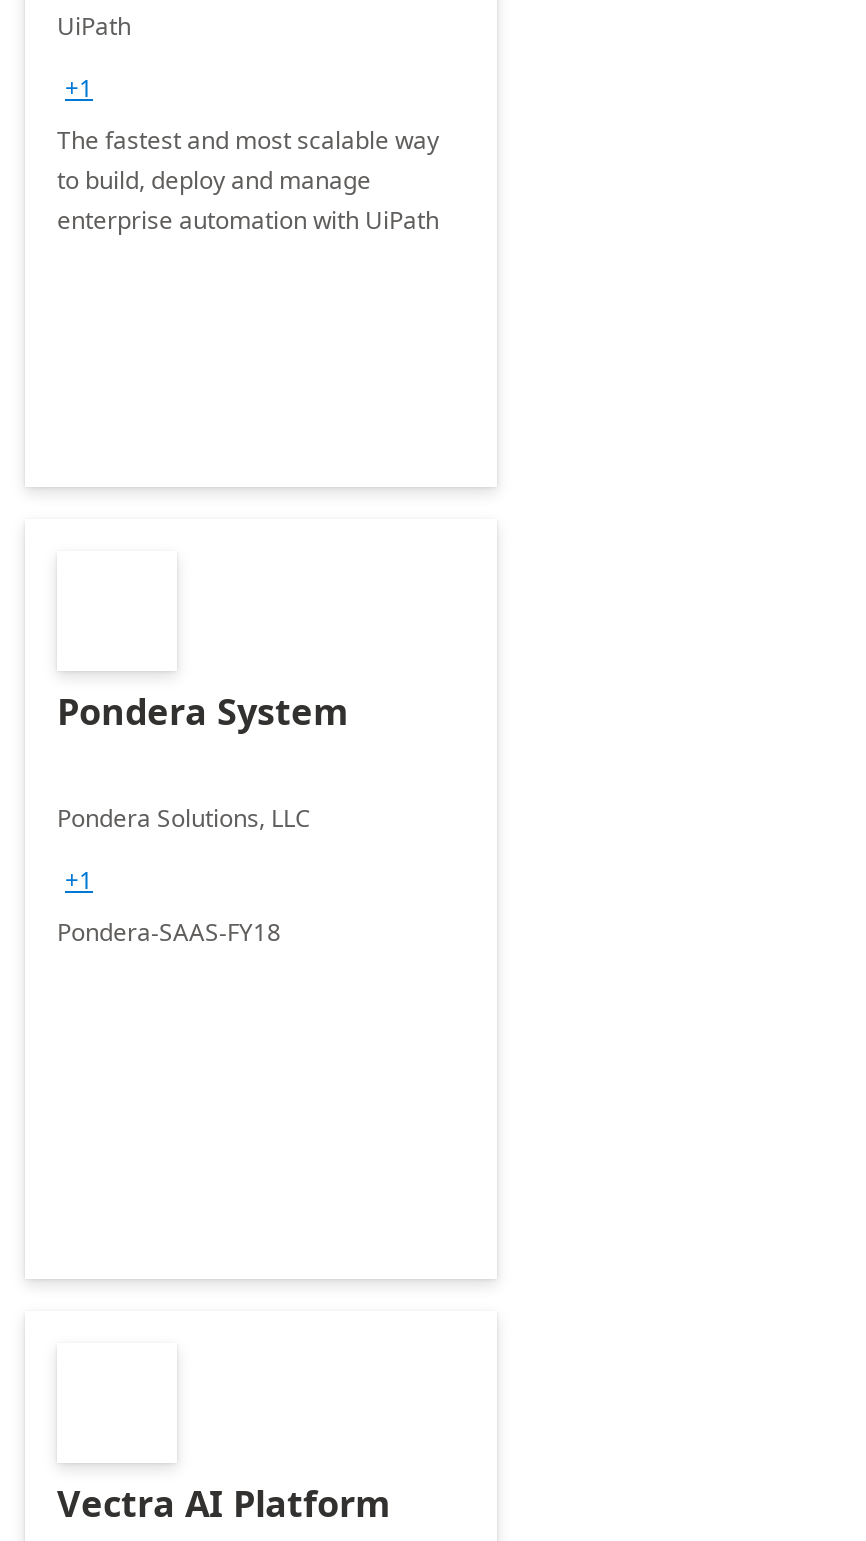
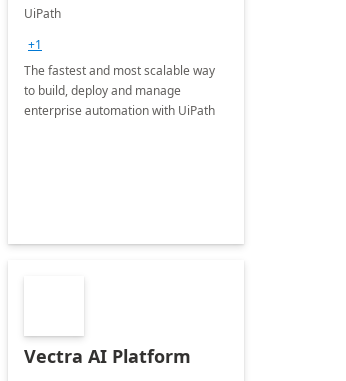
- Pondera System
- Pondera Solutions, LLC
- +1
- Pondera-SAAS-FY18
